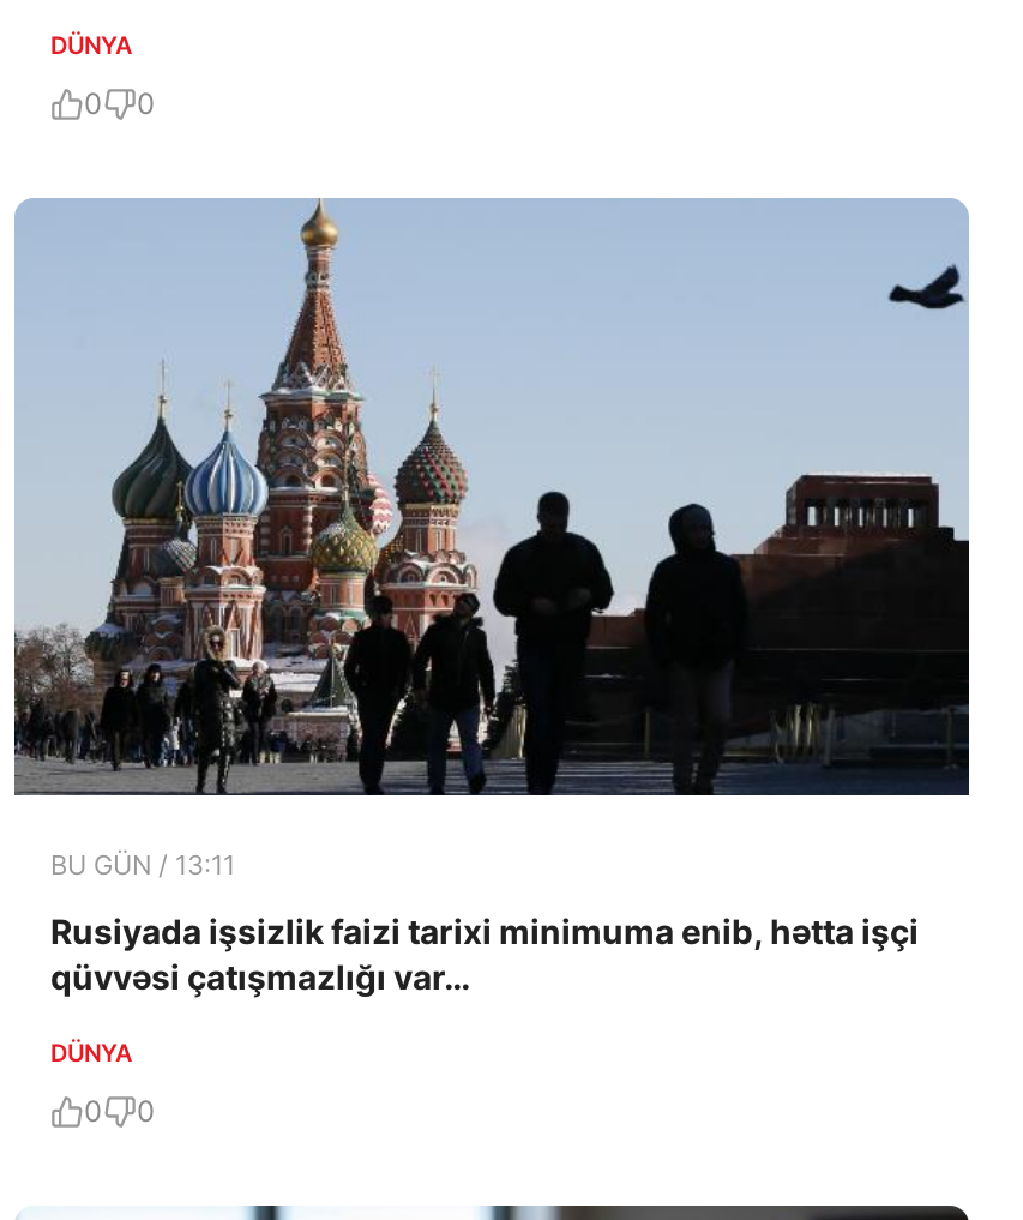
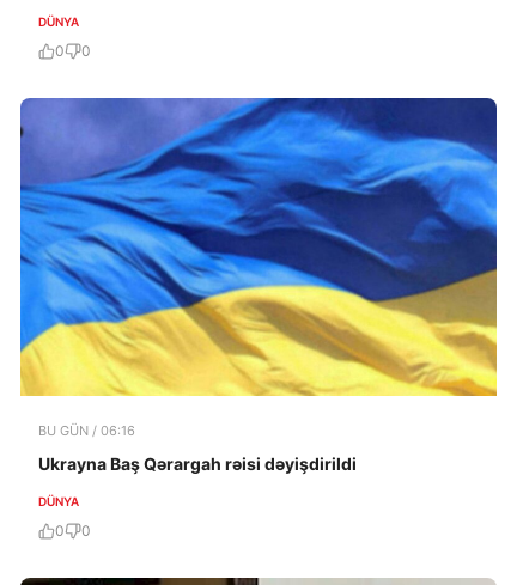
- [image]
- BU GÜN / 13:11
+ [image]
+ BU GÜN / 06:16

- Rusiyada işsizlik faizi tarixi minimuma enib, hətta işçi
- qüvvəsi çatışmazlığı var…
+ Ukrayna Baş Qərargah rəisi dəyişdirildi
